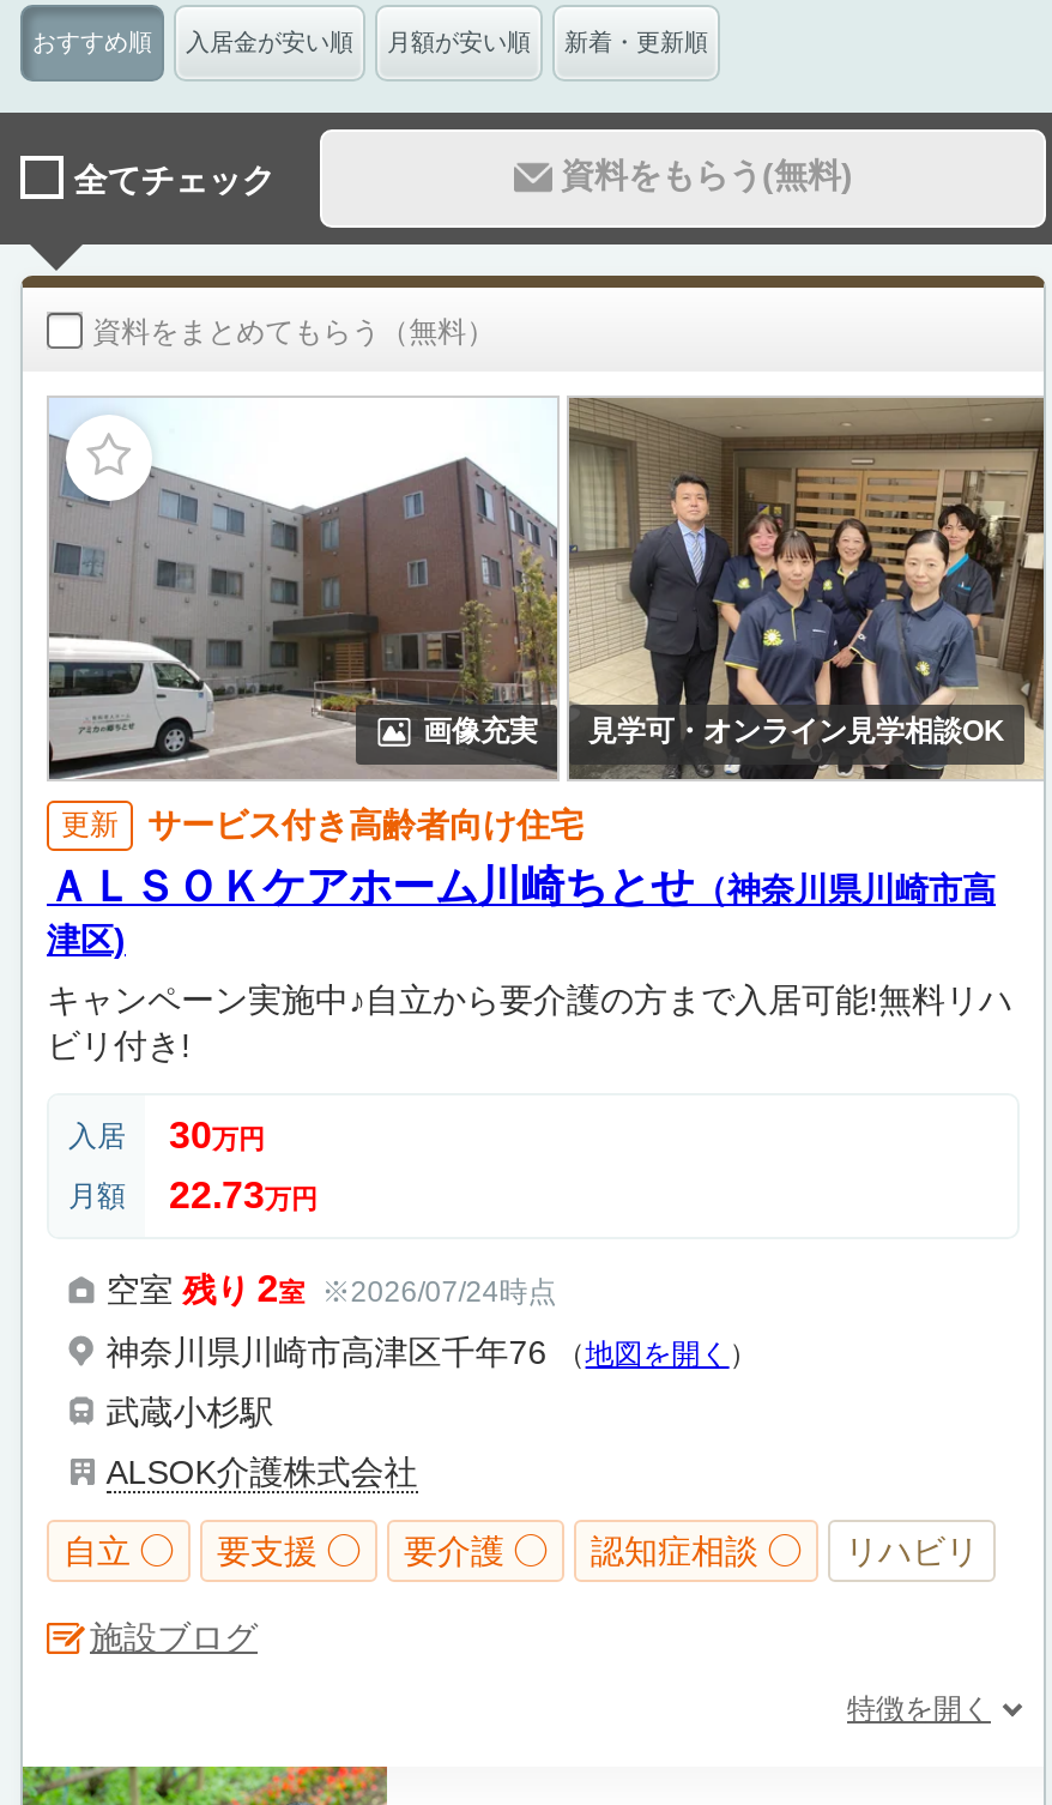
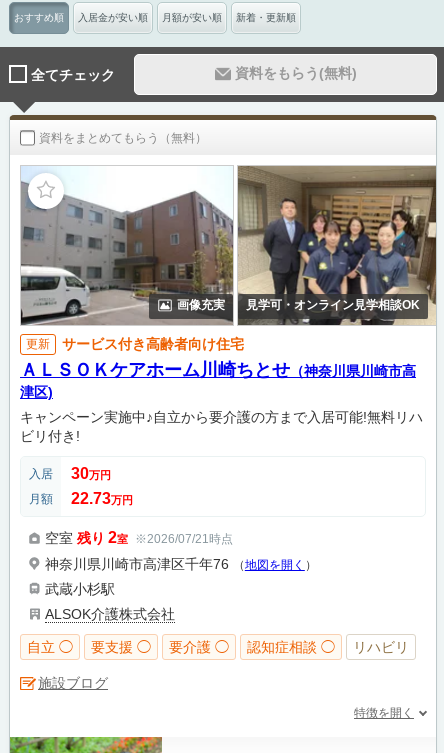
- 空室残り 2室 ※2026/07/24時点
+ 空室残り 2室 ※2026/07/21時点
